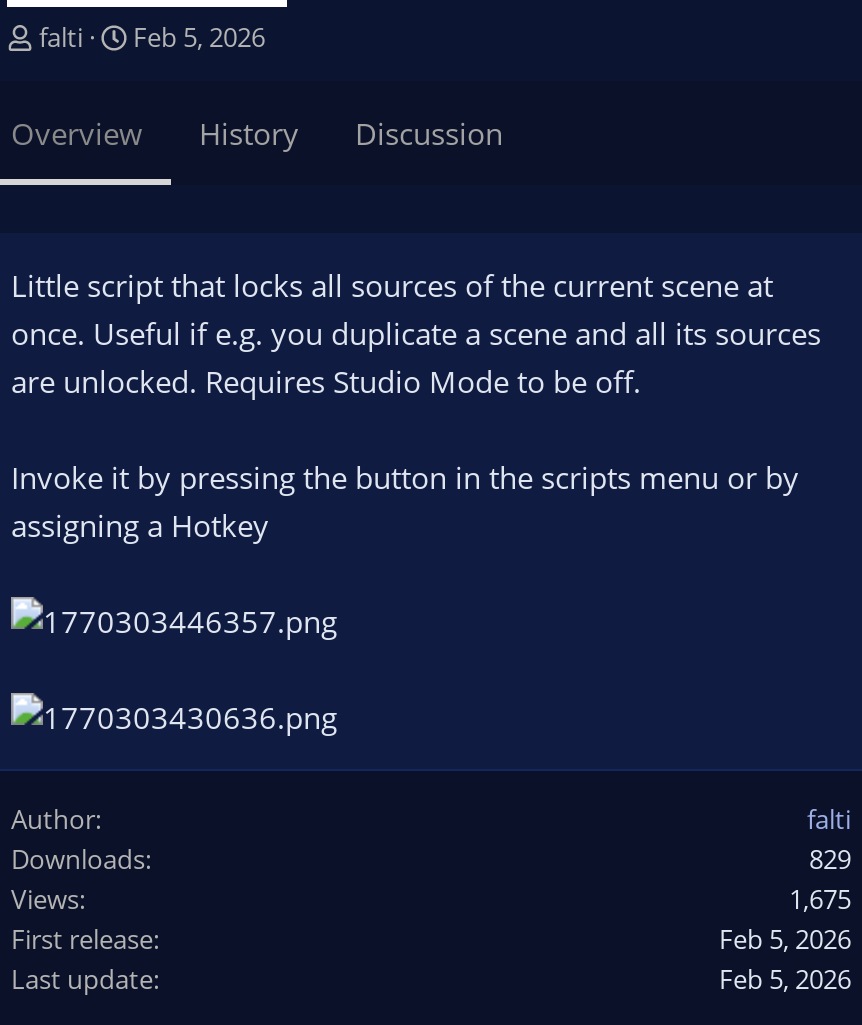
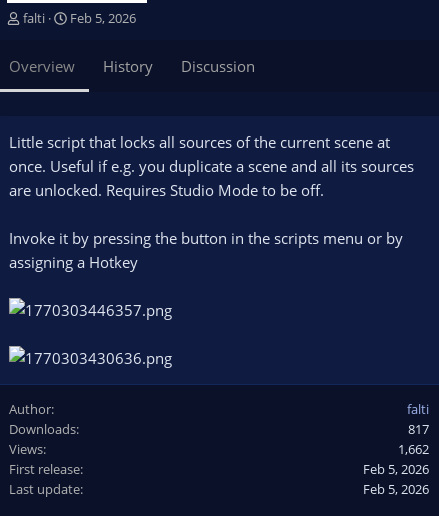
- 829
+ 817

- 1,675
+ 1,662
